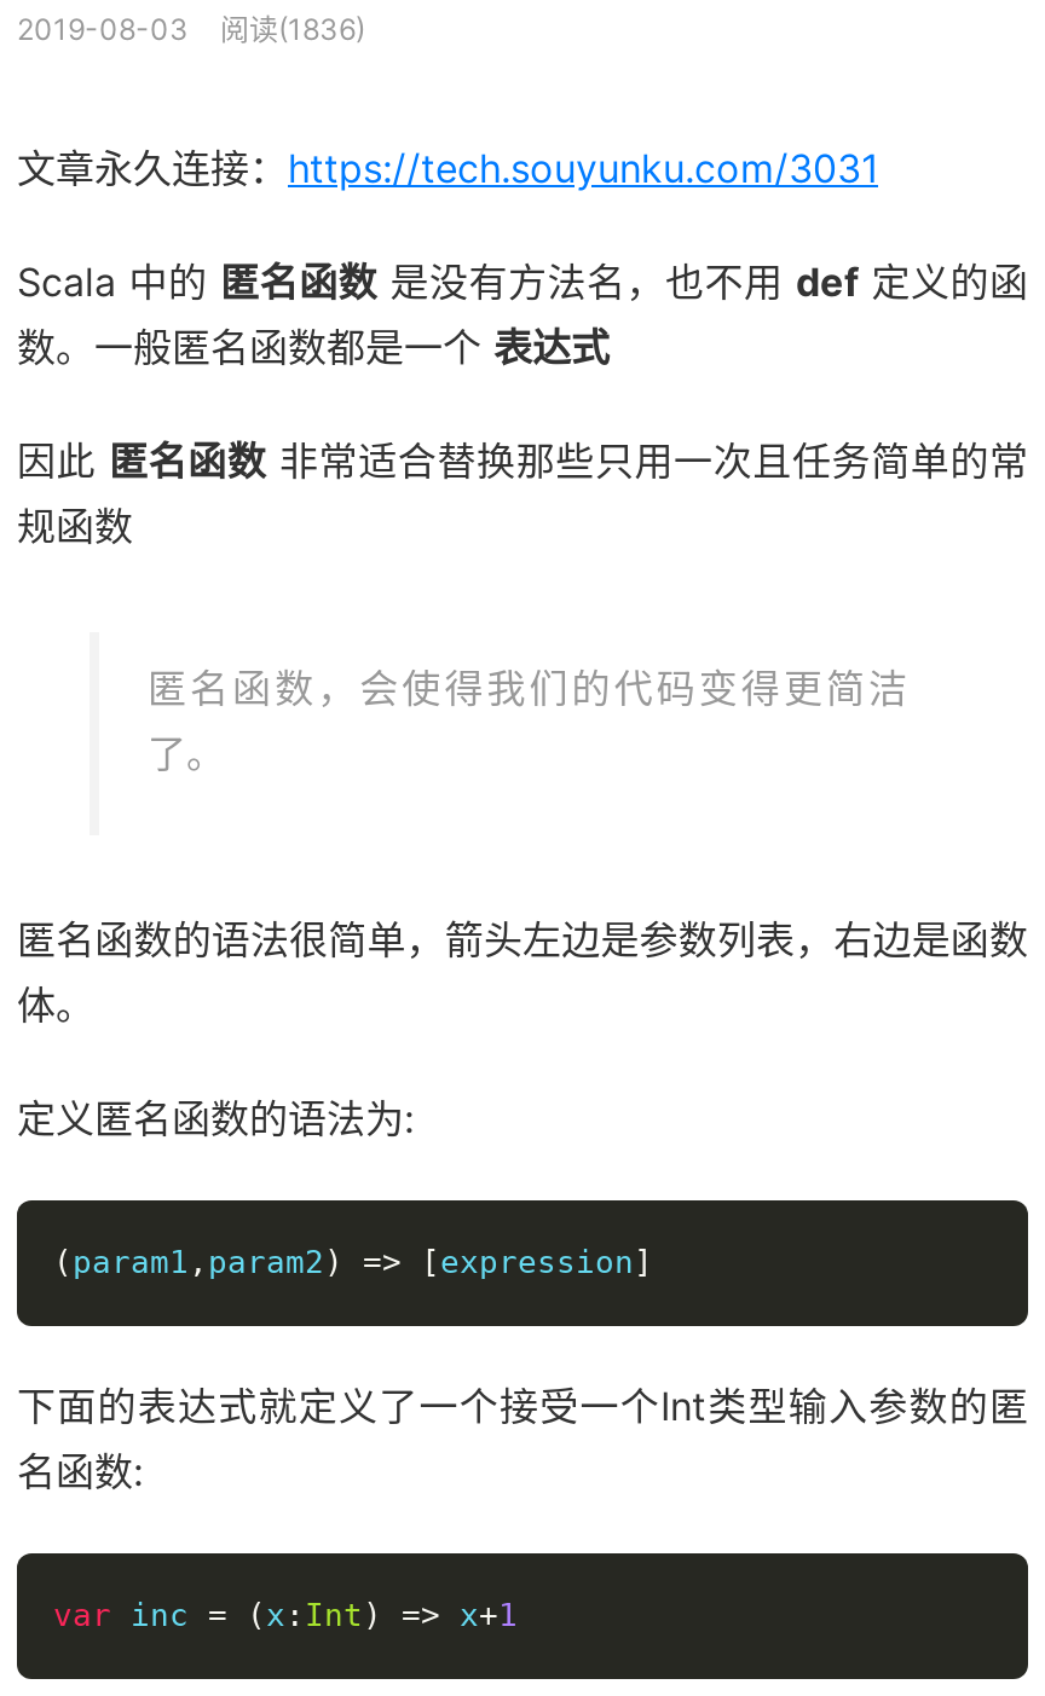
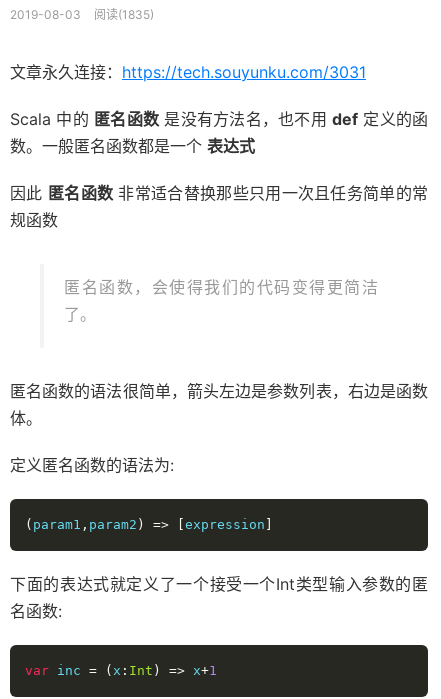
- 2019-08-03 阅读(1836)
+ 2019-08-03 阅读(1835)
